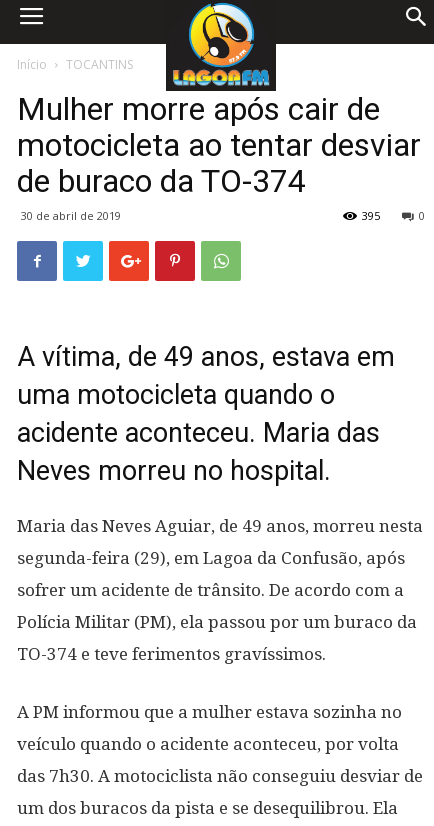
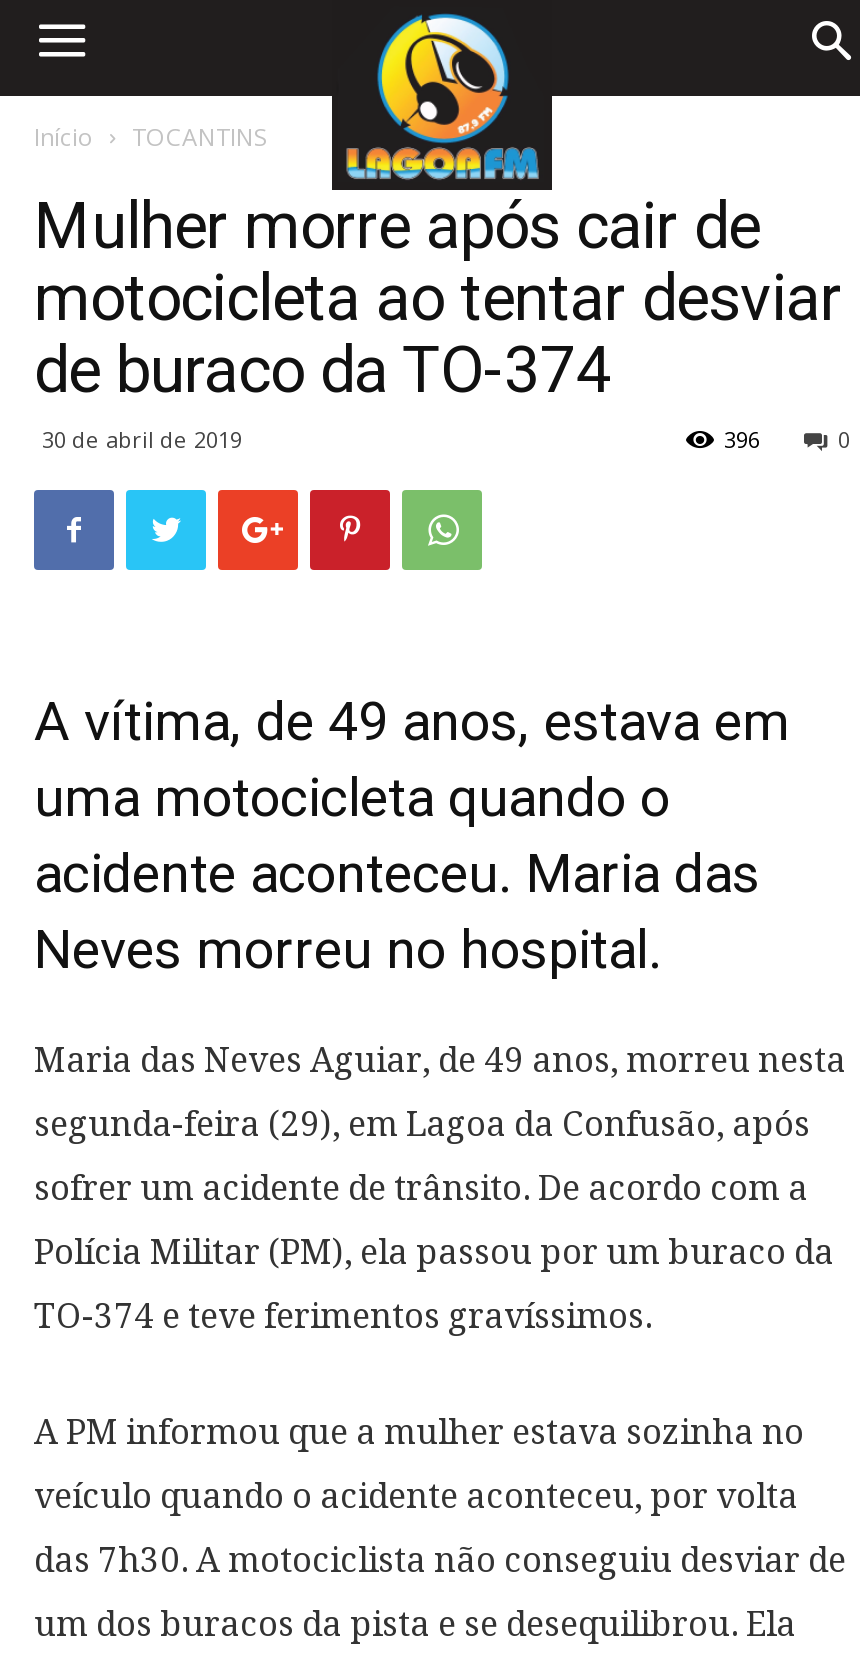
- 395
+ 396
